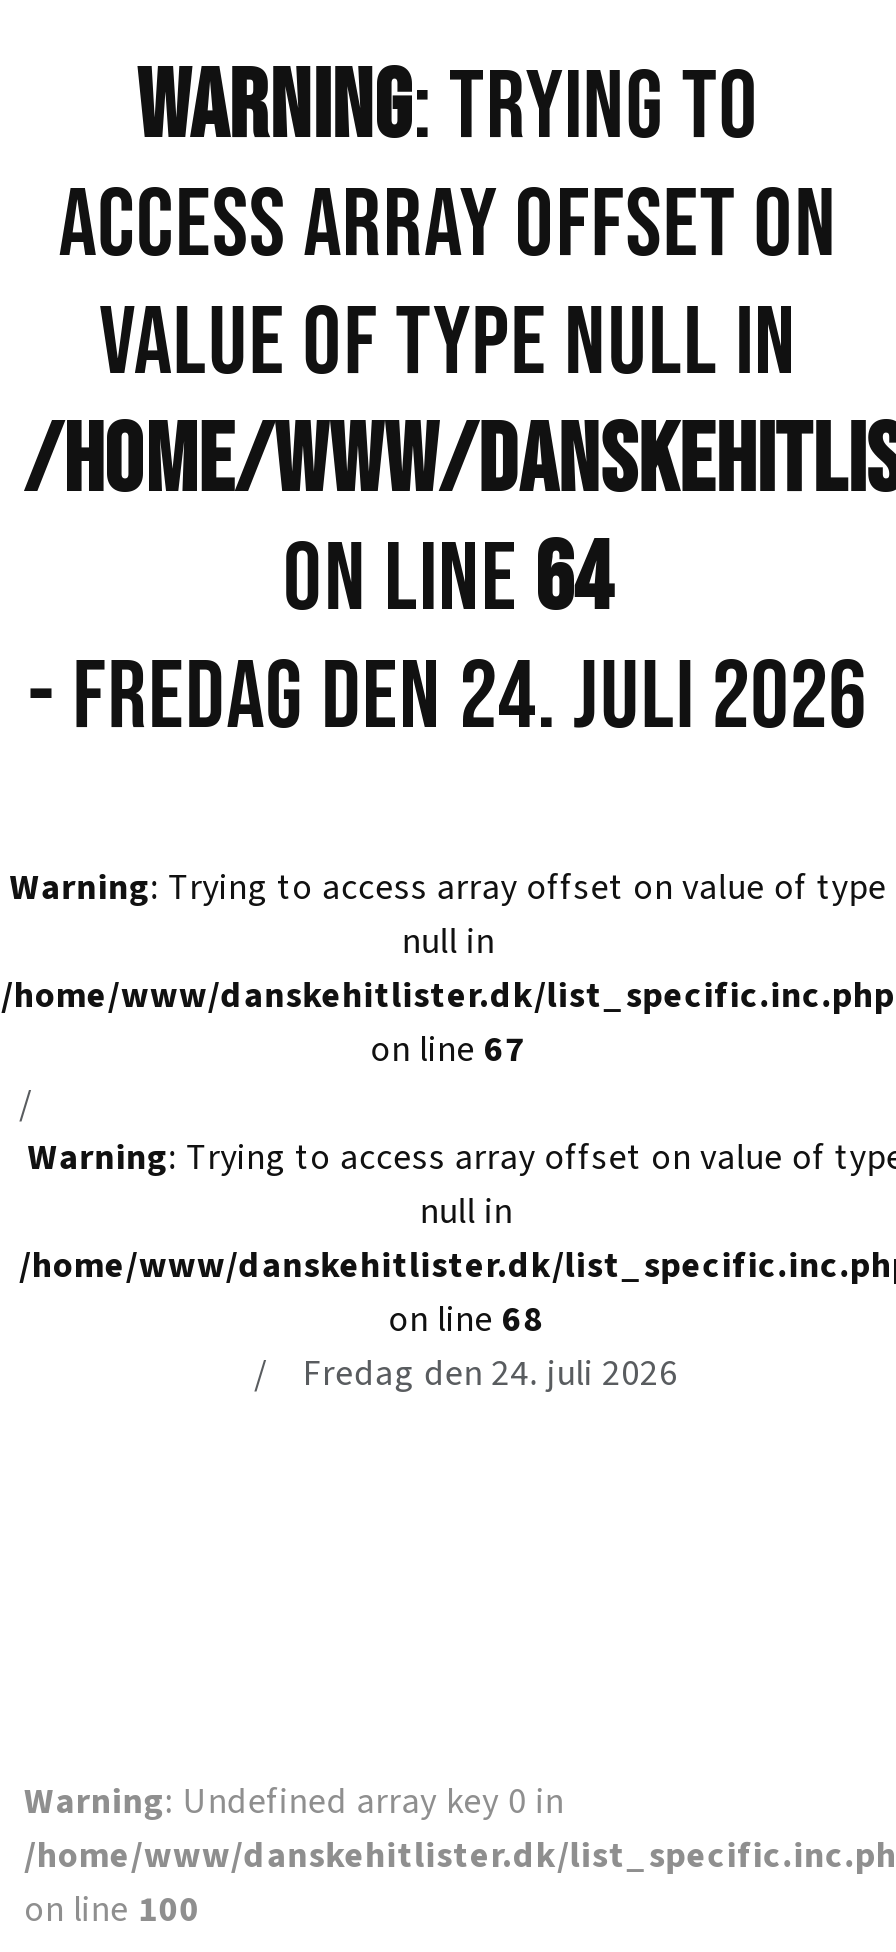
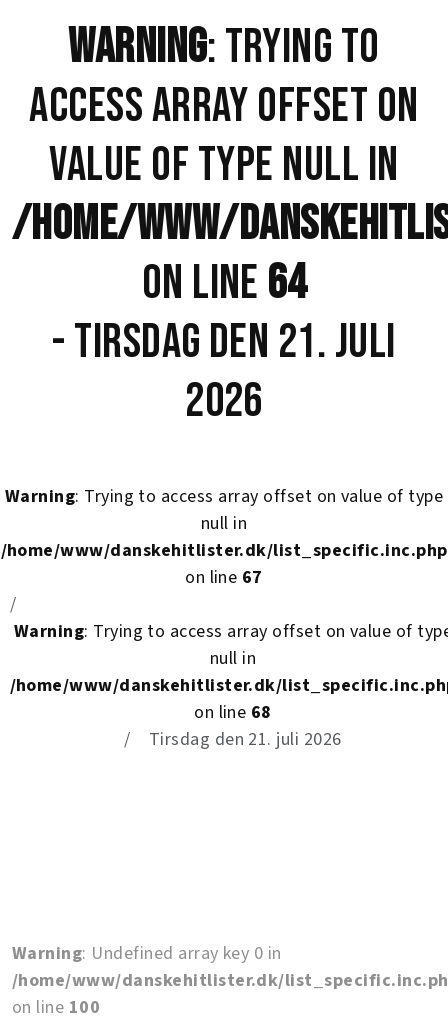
- - FREDAG DEN 24. JULI 2026
+ - TIRSDAG DEN 21. JULI
+ 2026

- Fredag den 24. juli 2026
+ Tirsdag den 21. juli 2026
